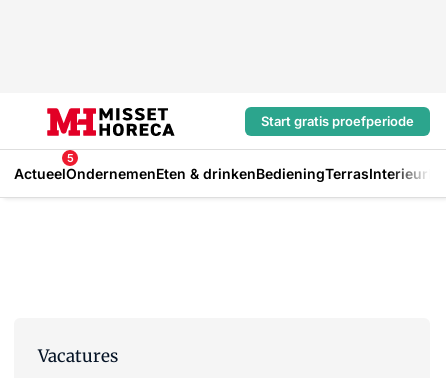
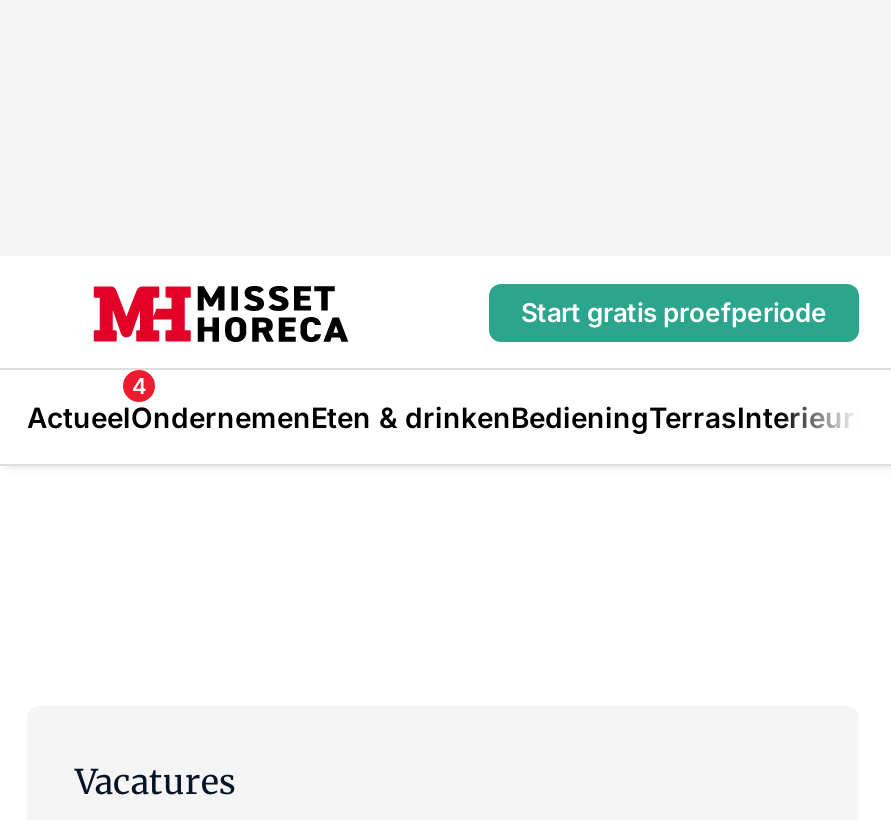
- 5
+ 4
